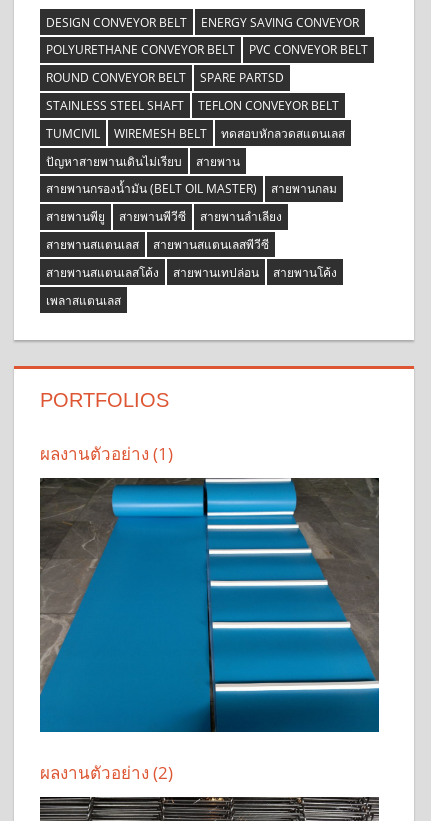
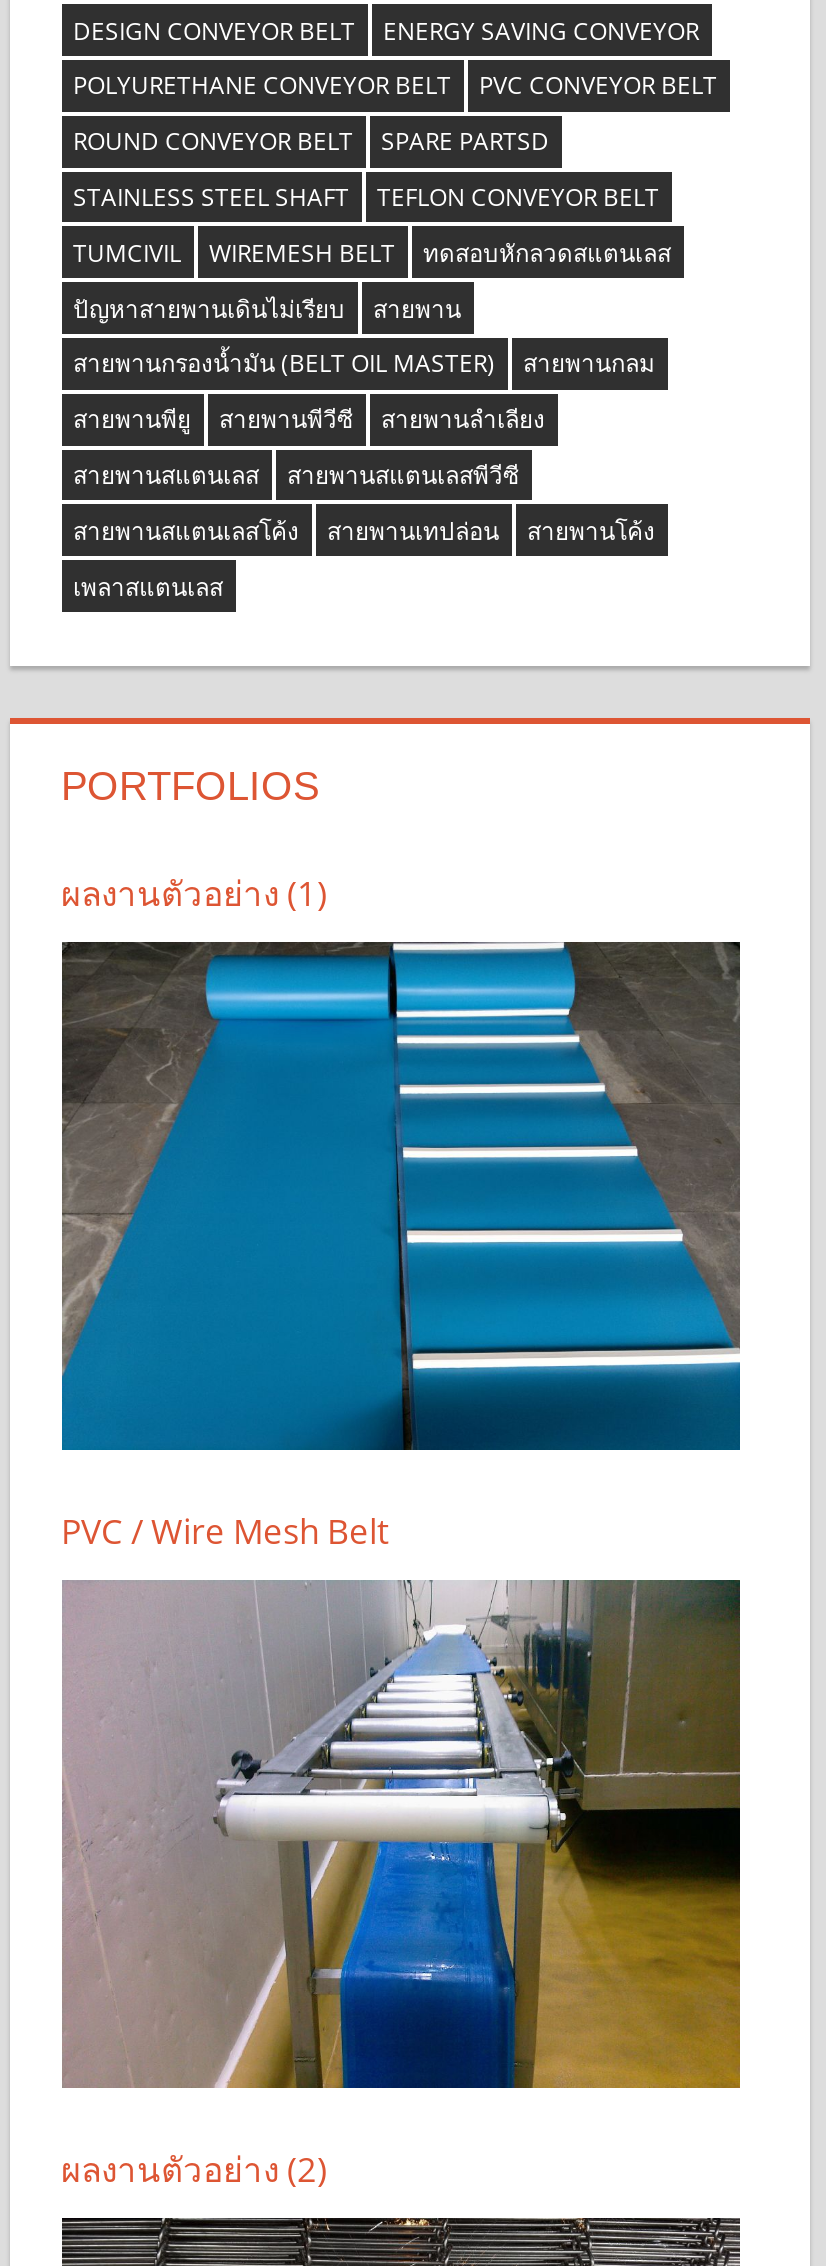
+ PVC / Wire Mesh Belt

+ [image]
